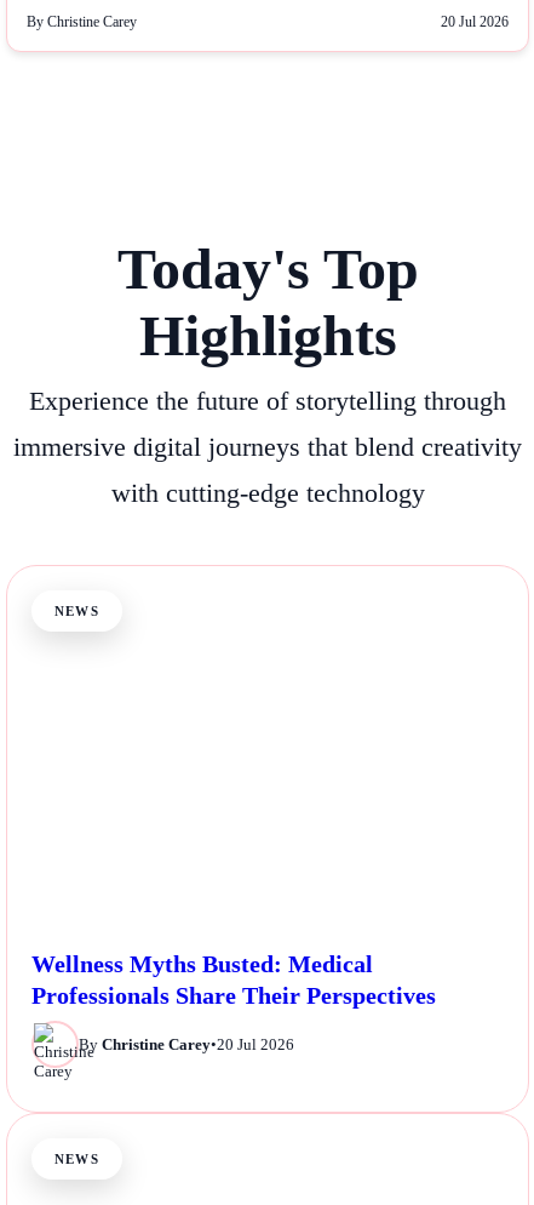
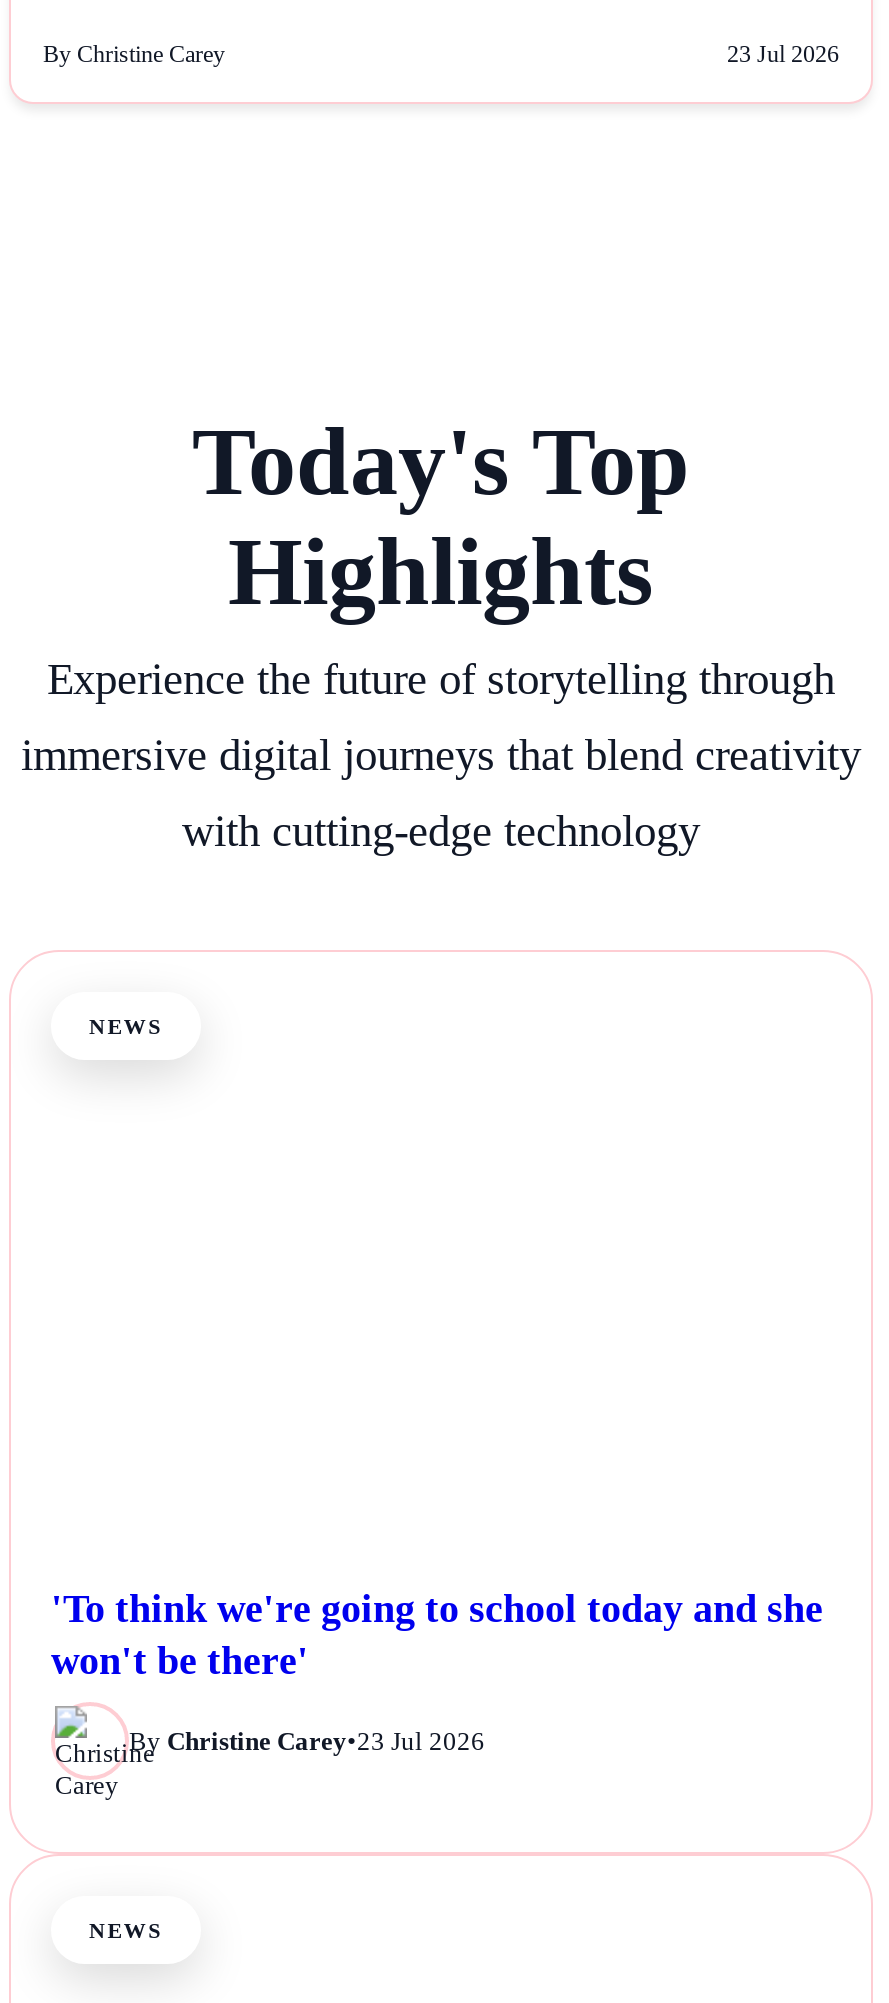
- 20 Jul 2026
+ 23 Jul 2026

- Wellness Myths Busted: Medical
- Professionals Share Their Perspectives
+ 'To think we're going to school today and she
+ won't be there'

- By Christine Carey•20 Jul 2026
+ By Christine Carey•23 Jul 2026
